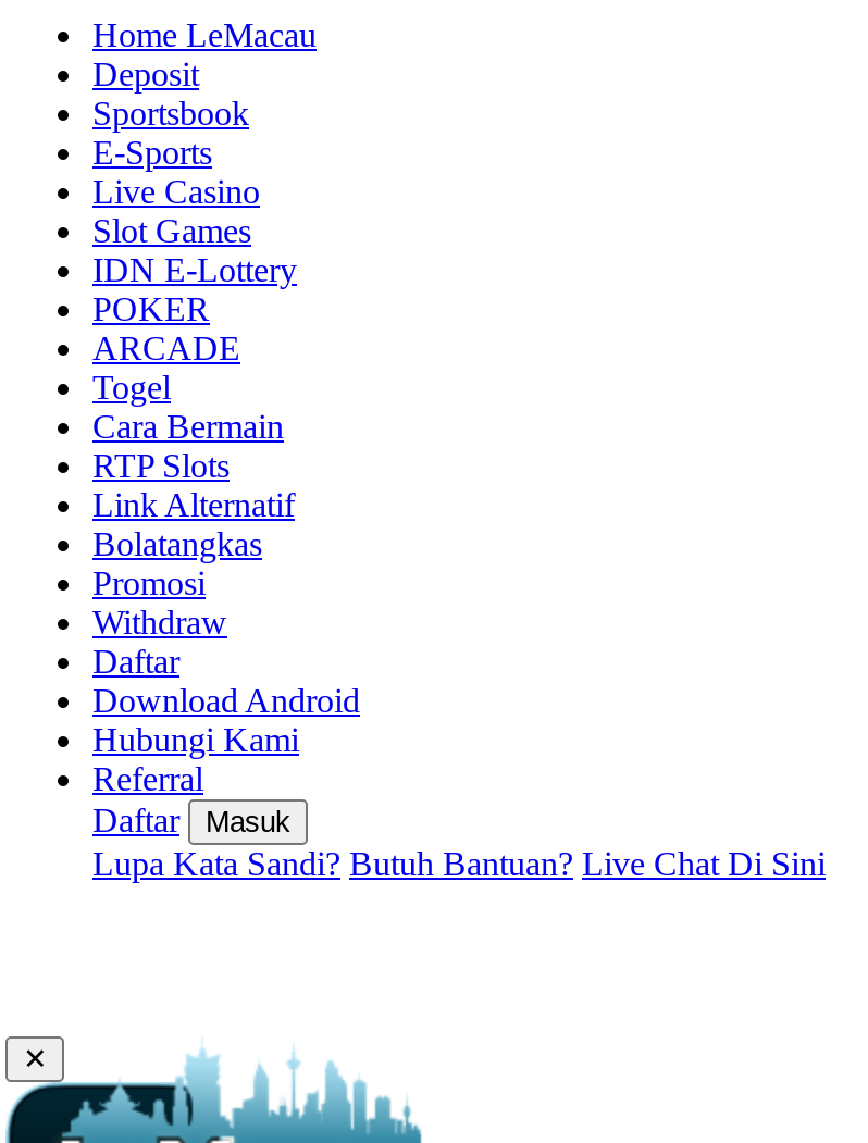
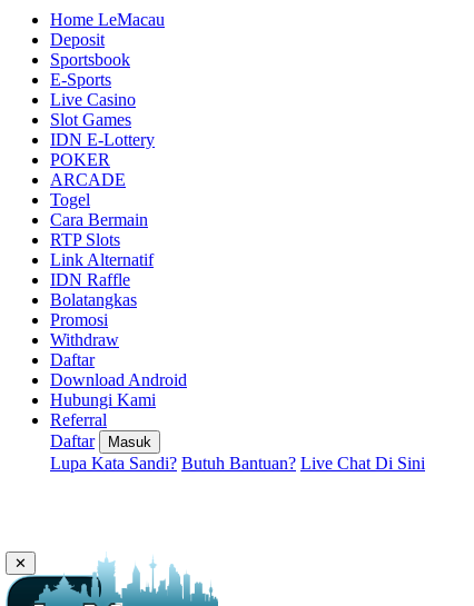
+ IDN Raffle
